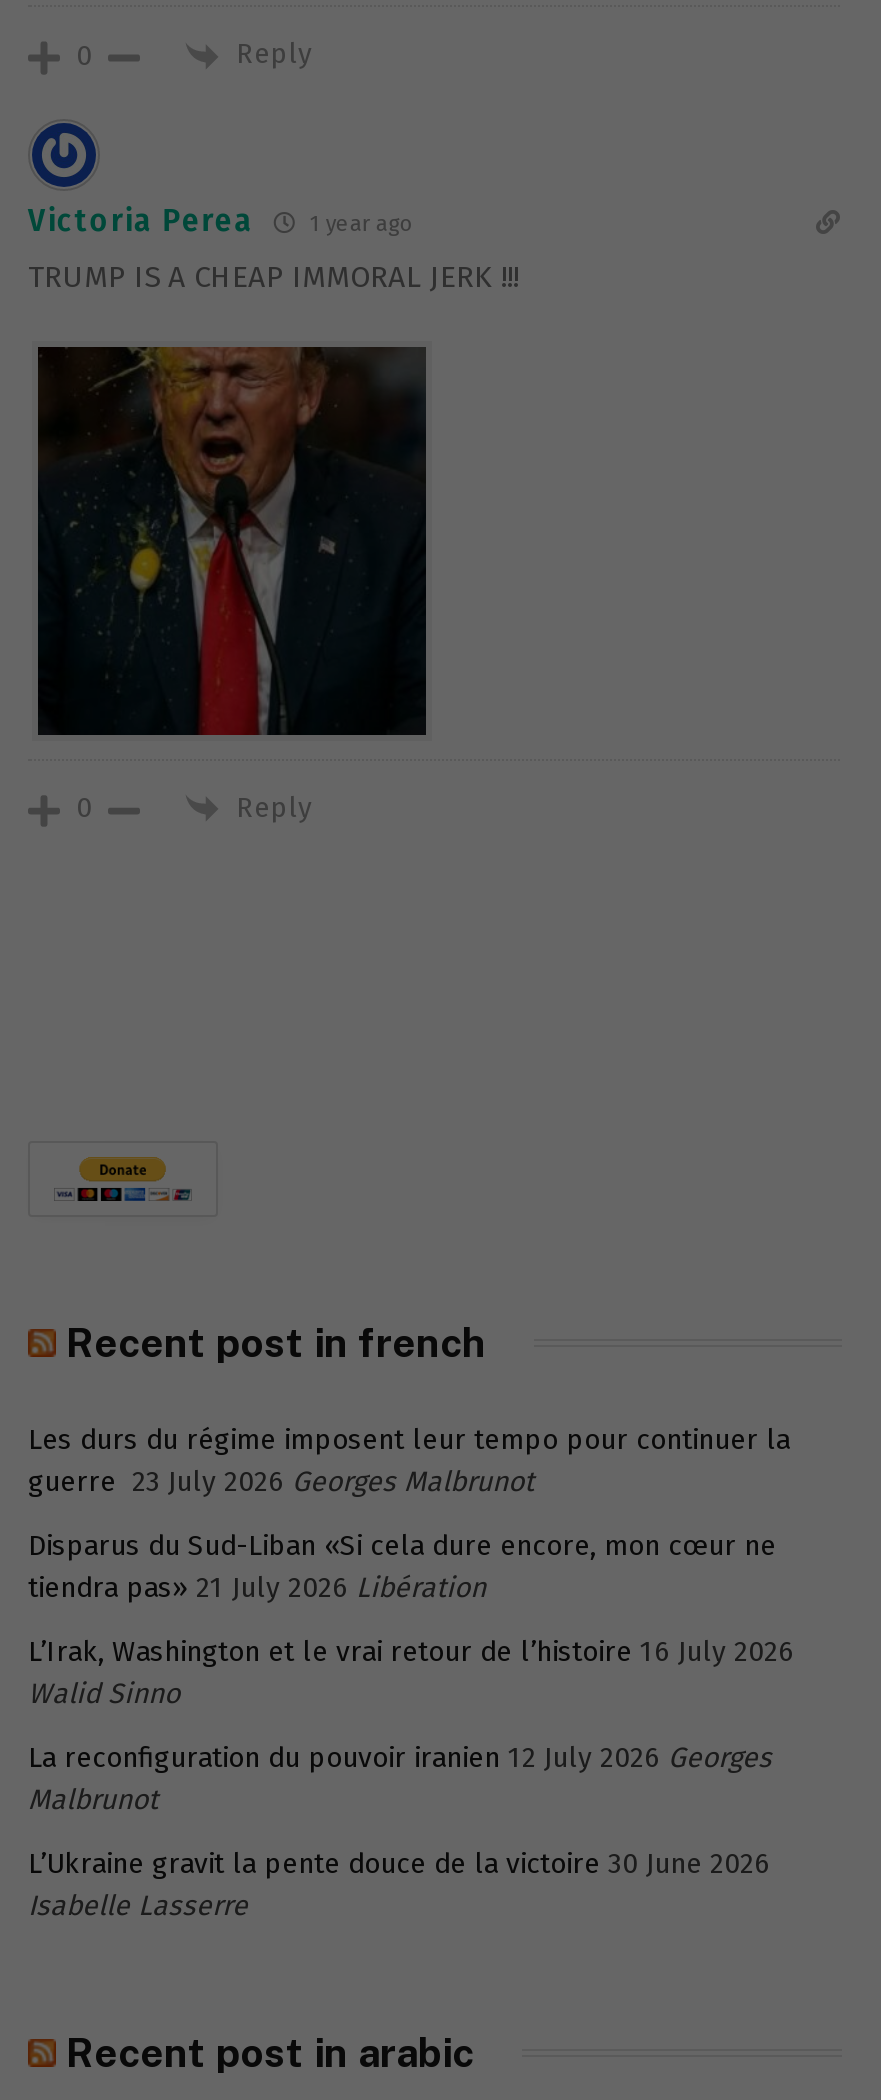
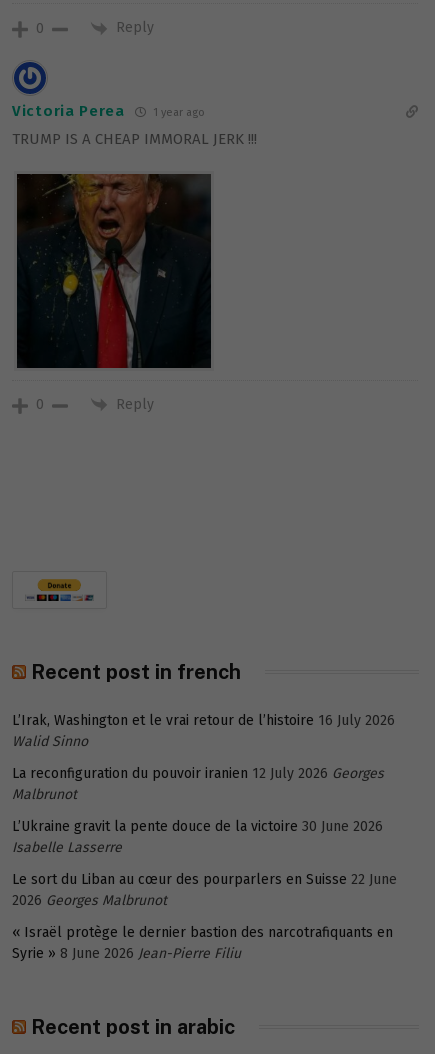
- Les durs du régime imposent leur tempo pour continuer la
- guerre 23 July 2026 Georges Malbrunot
- Disparus du Sud-Liban «Si cela dure encore, mon cœur ne
- tiendra pas» 21 July 2026 Libération

moved up: L’Irak, Washington et le vrai retour de l’histoire 16 July 2026 | Walid Sinno | La reconfiguration du pouvoir iranien 12 July 2026 Georges | Malbrunot | L’Ukraine gravit la pente douce de la victoire 30 June 2026 | Isabelle Lasserre

+ Le sort du Liban au cœur des pourparlers en Suisse 22 June
+ 2026 Georges Malbrunot
+ « Israël protège le dernier bastion des narcotrafiquants en
+ Syrie » 8 June 2026 Jean-Pierre Filiu
